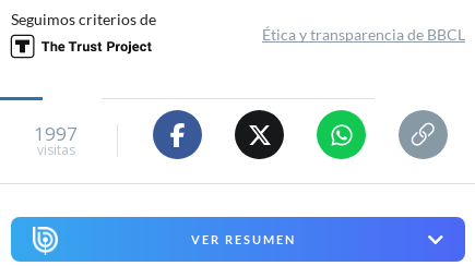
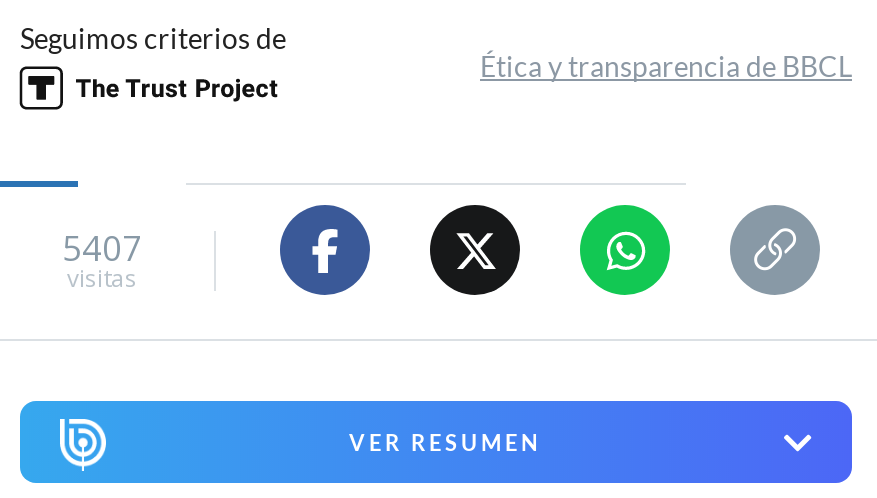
- 1997
+ 5407
